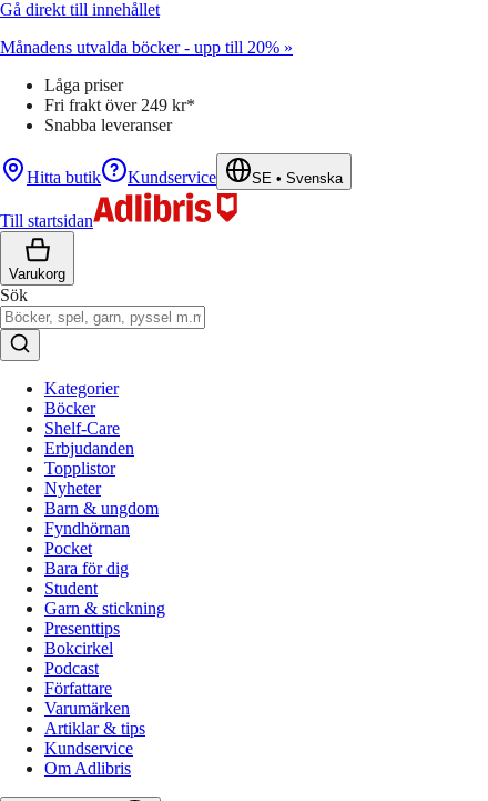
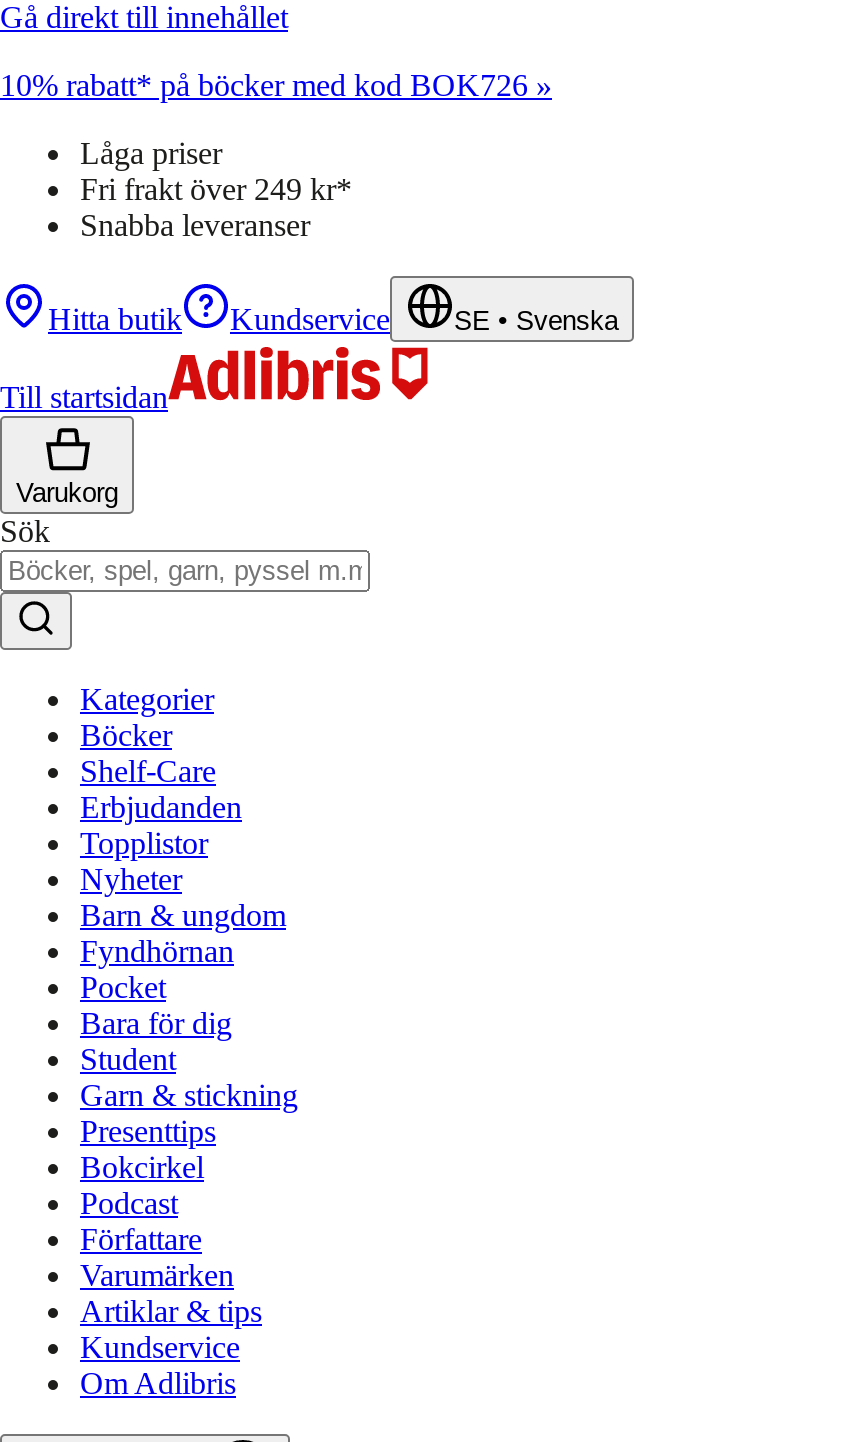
- Månadens utvalda böcker - upp till 20% »
+ 10% rabatt* på böcker med kod BOK726 »
